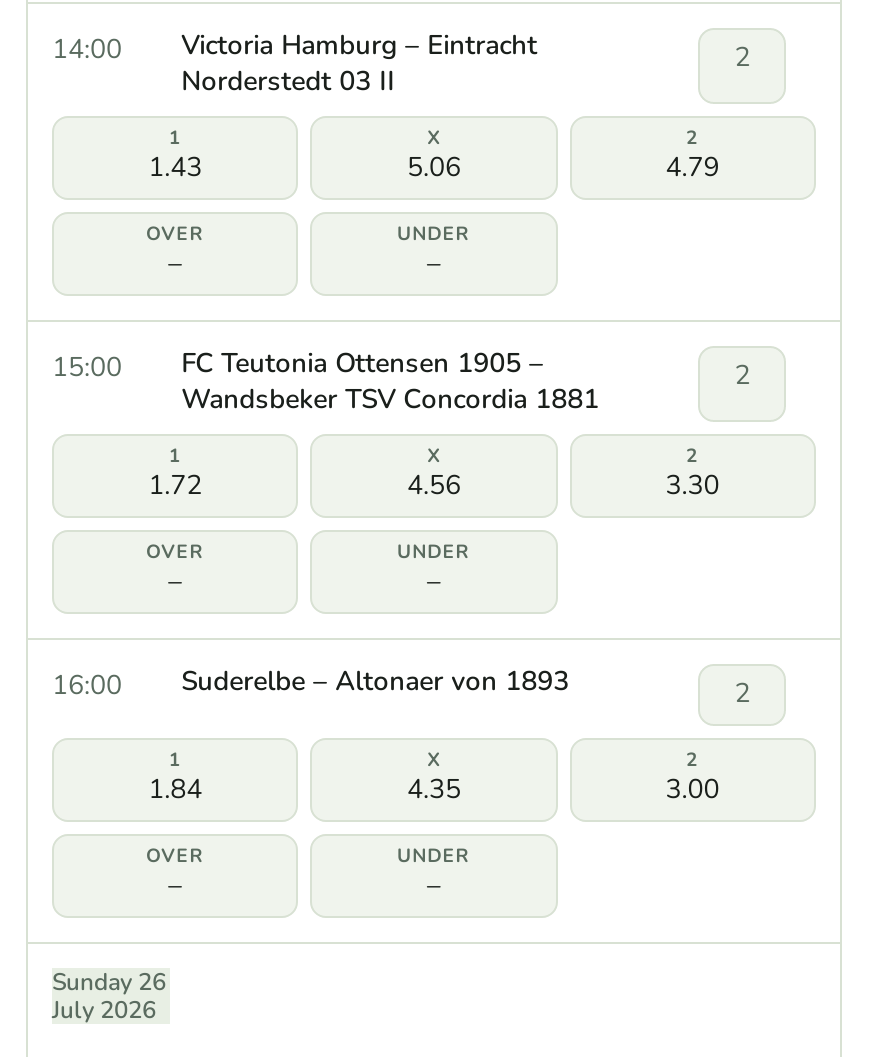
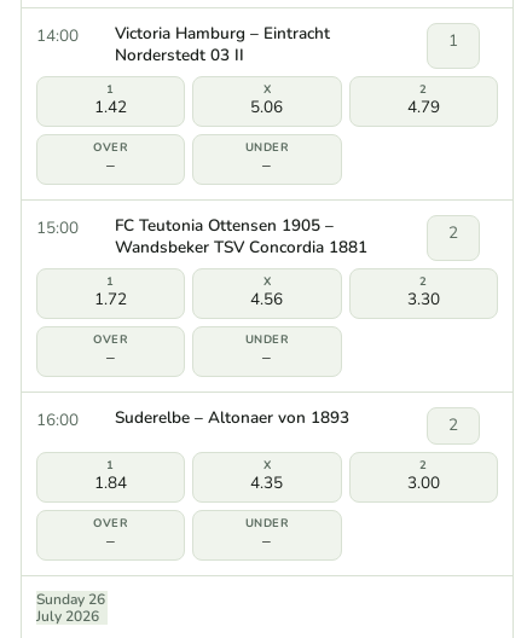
- 2
+ 1

- 1.43
+ 1.42
